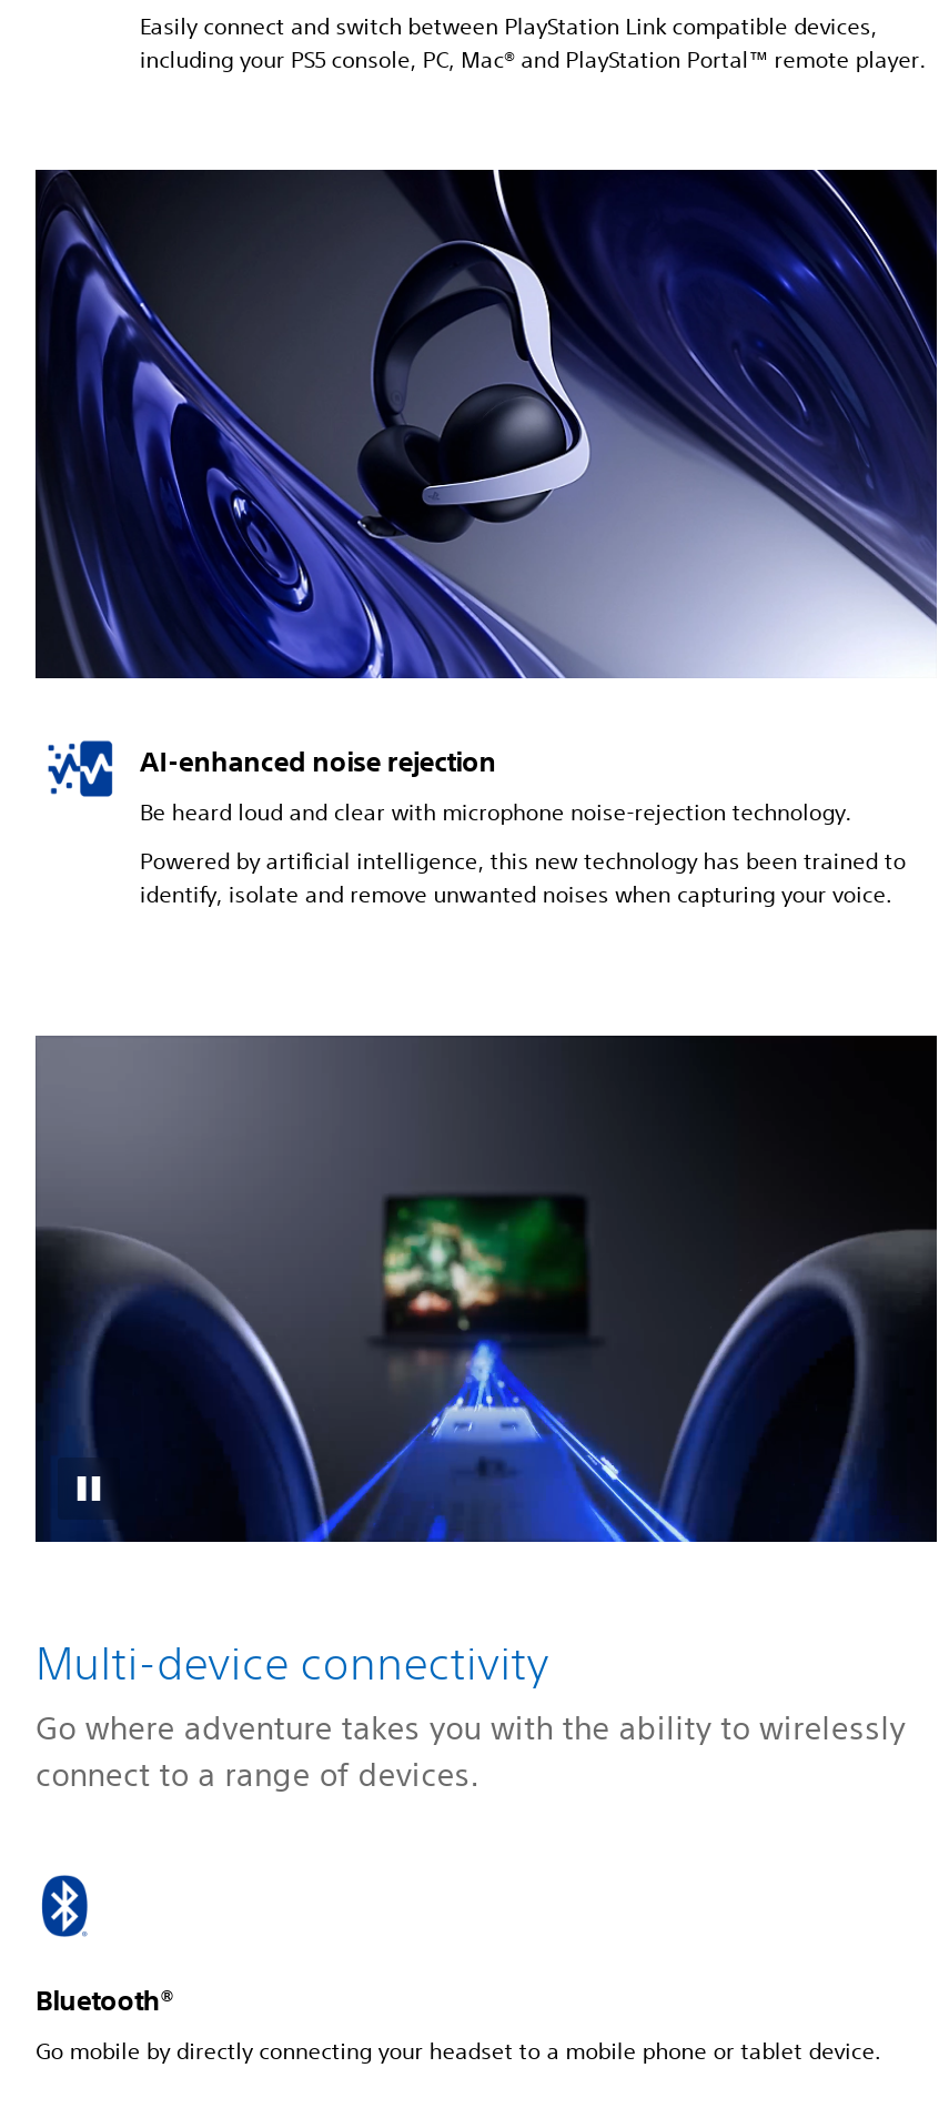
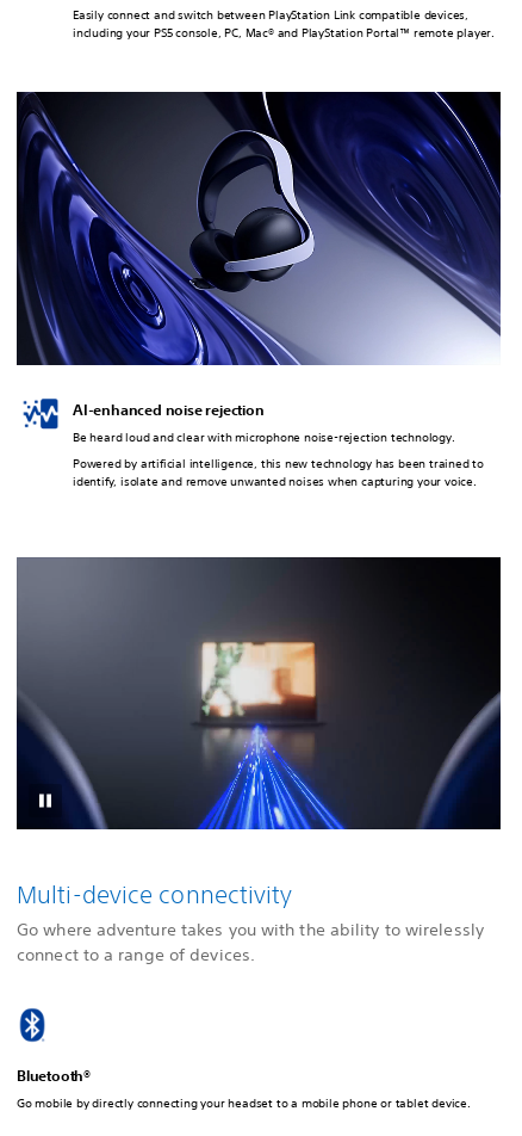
- [image]
+ [image]
